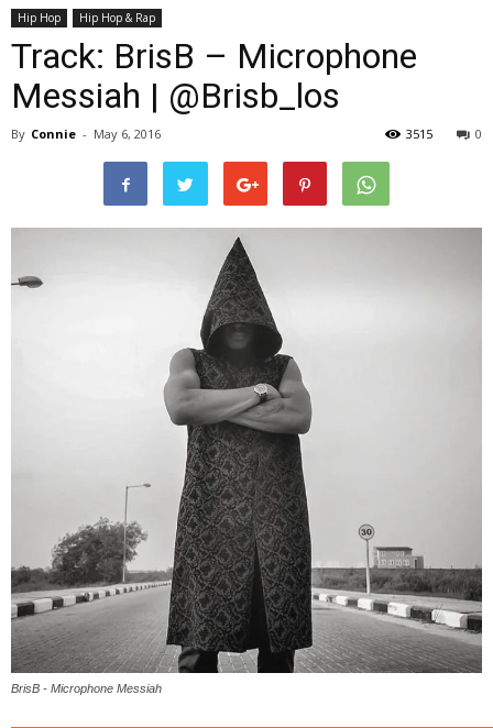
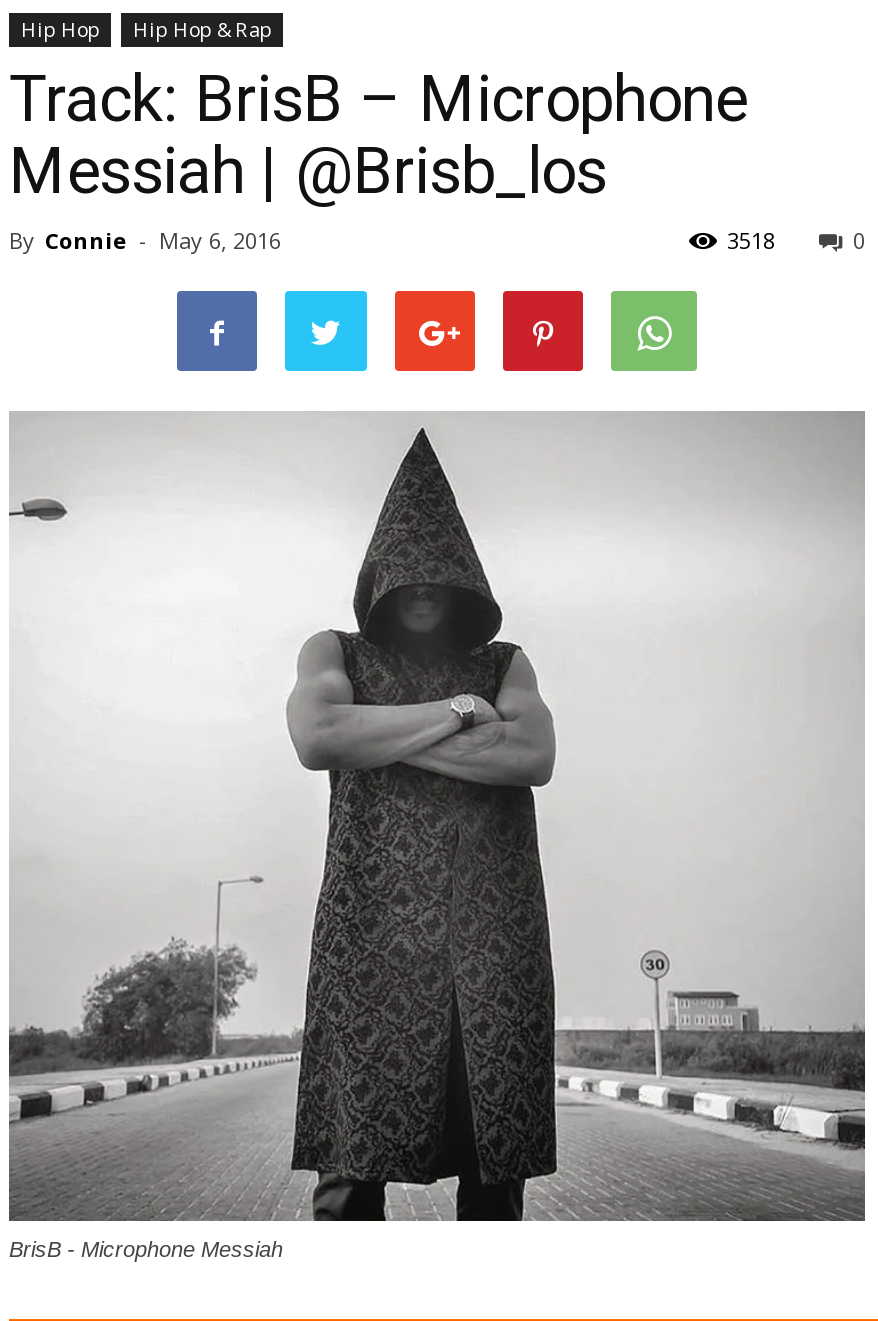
- 3515
+ 3518
